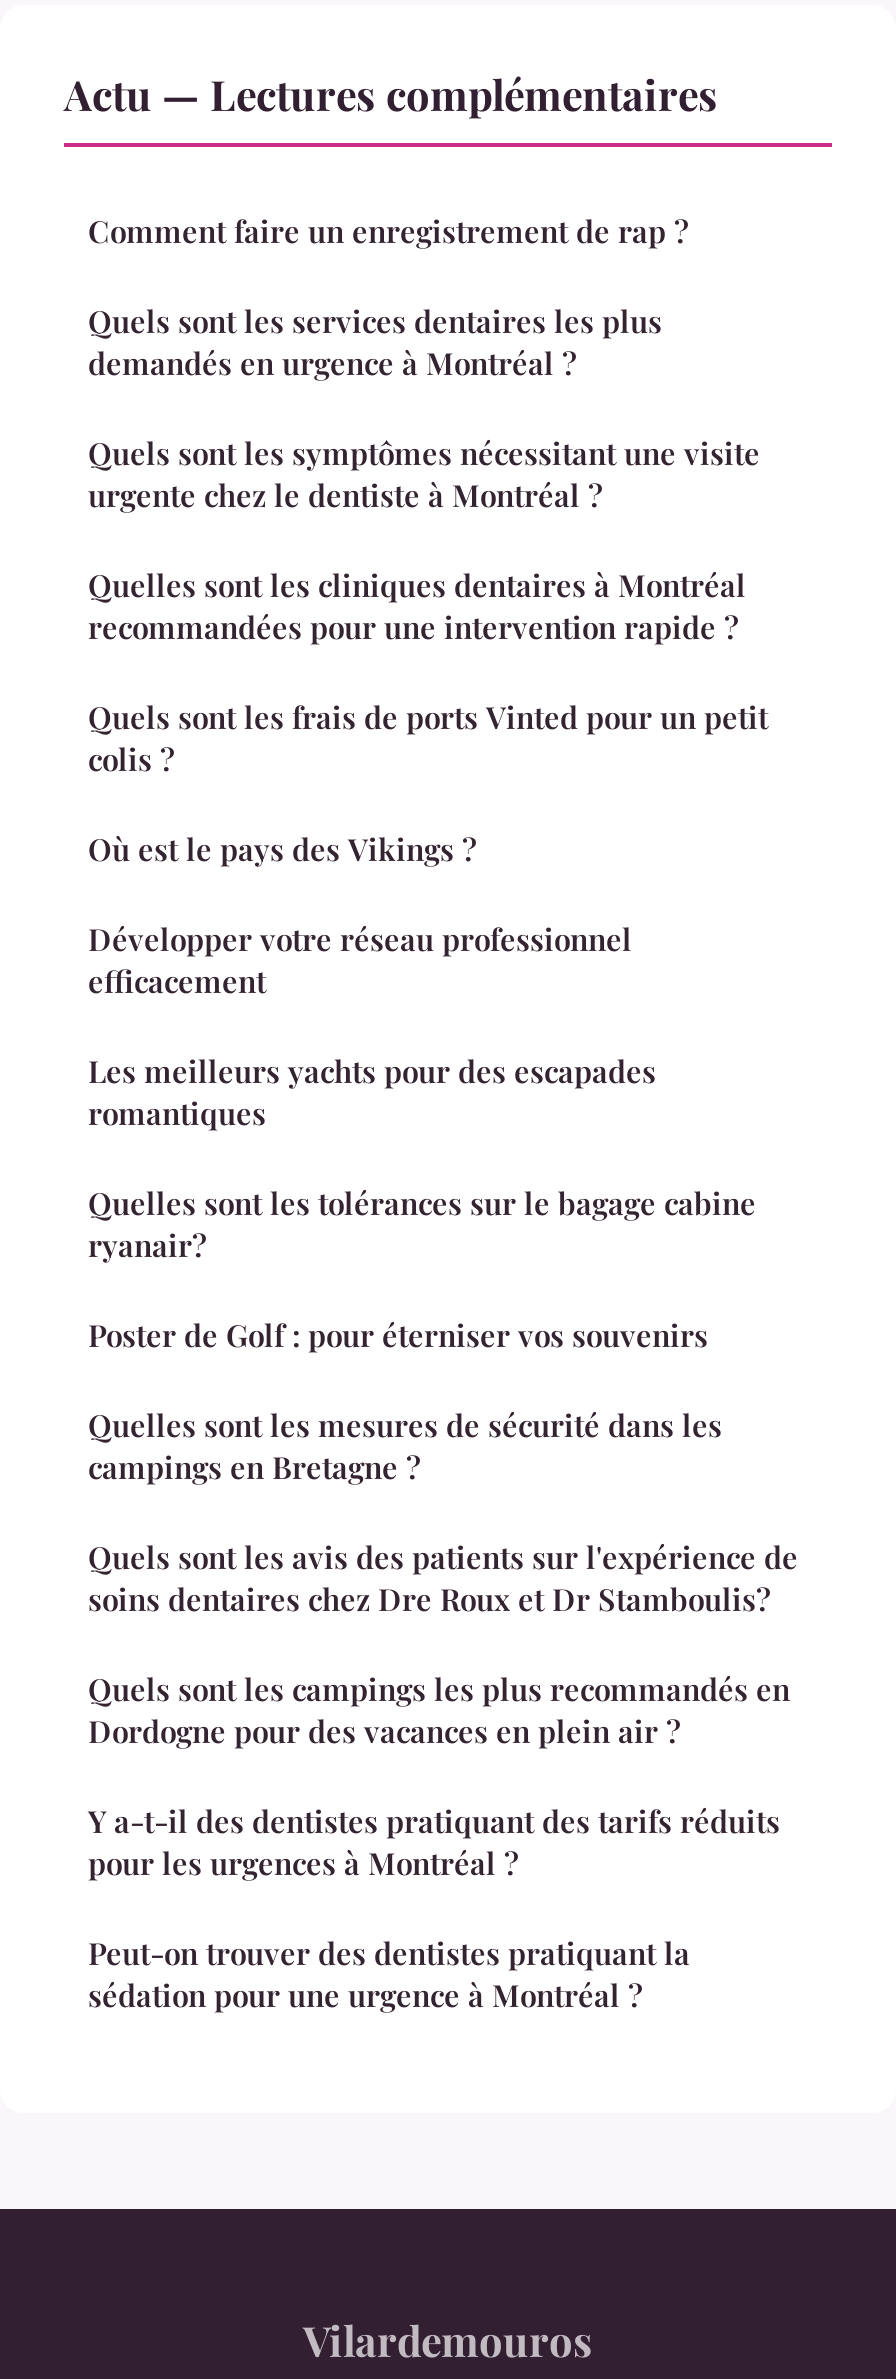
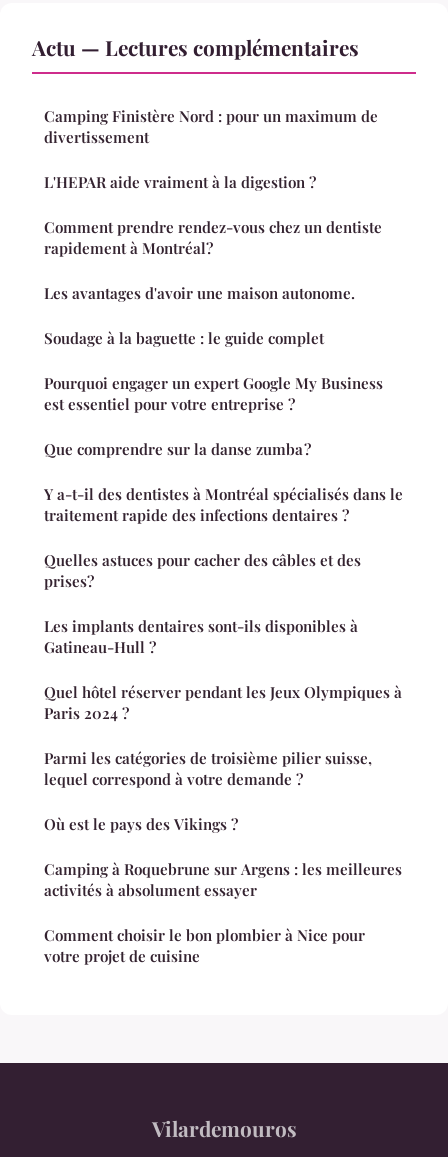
- Comment faire un enregistrement de rap ?
- Quels sont les services dentaires les plus
- demandés en urgence à Montréal ?
- Quels sont les symptômes nécessitant une visite
- urgente chez le dentiste à Montréal ?
- Quelles sont les cliniques dentaires à Montréal
- recommandées pour une intervention rapide ?
- Quels sont les frais de ports Vinted pour un petit
- colis ?
+ Camping Finistère Nord : pour un maximum de
+ divertissement
+ L'HEPAR aide vraiment à la digestion ?
+ Comment prendre rendez-vous chez un dentiste
+ rapidement à Montréal?
+ Les avantages d'avoir une maison autonome.
+ Soudage à la baguette : le guide complet
+ Pourquoi engager un expert Google My Business
+ est essentiel pour votre entreprise ?
+ Que comprendre sur la danse zumba ?
+ Y a-t-il des dentistes à Montréal spécialisés dans le
+ traitement rapide des infections dentaires ?
+ Quelles astuces pour cacher des câbles et des
+ prises?
+ Les implants dentaires sont-ils disponibles à
+ Gatineau-Hull ?
+ Quel hôtel réserver pendant les Jeux Olympiques à
+ Paris 2024 ?
+ Parmi les catégories de troisième pilier suisse,
+ lequel correspond à votre demande ?

moved down: Où est le pays des Vikings ?

- Développer votre réseau professionnel
- efficacement
- Les meilleurs yachts pour des escapades
- romantiques
- Quelles sont les tolérances sur le bagage cabine
- ryanair?
- Poster de Golf : pour éterniser vos souvenirs
- Quelles sont les mesures de sécurité dans les
- campings en Bretagne ?
- Quels sont les avis des patients sur l'expérience de
- soins dentaires chez Dre Roux et Dr Stamboulis?
- Quels sont les campings les plus recommandés en
- Dordogne pour des vacances en plein air ?
- Y a-t-il des dentistes pratiquant des tarifs réduits
- pour les urgences à Montréal ?
- Peut-on trouver des dentistes pratiquant la
- sédation pour une urgence à Montréal ?
+ Camping à Roquebrune sur Argens : les meilleures
+ activités à absolument essayer
+ Comment choisir le bon plombier à Nice pour
+ votre projet de cuisine
